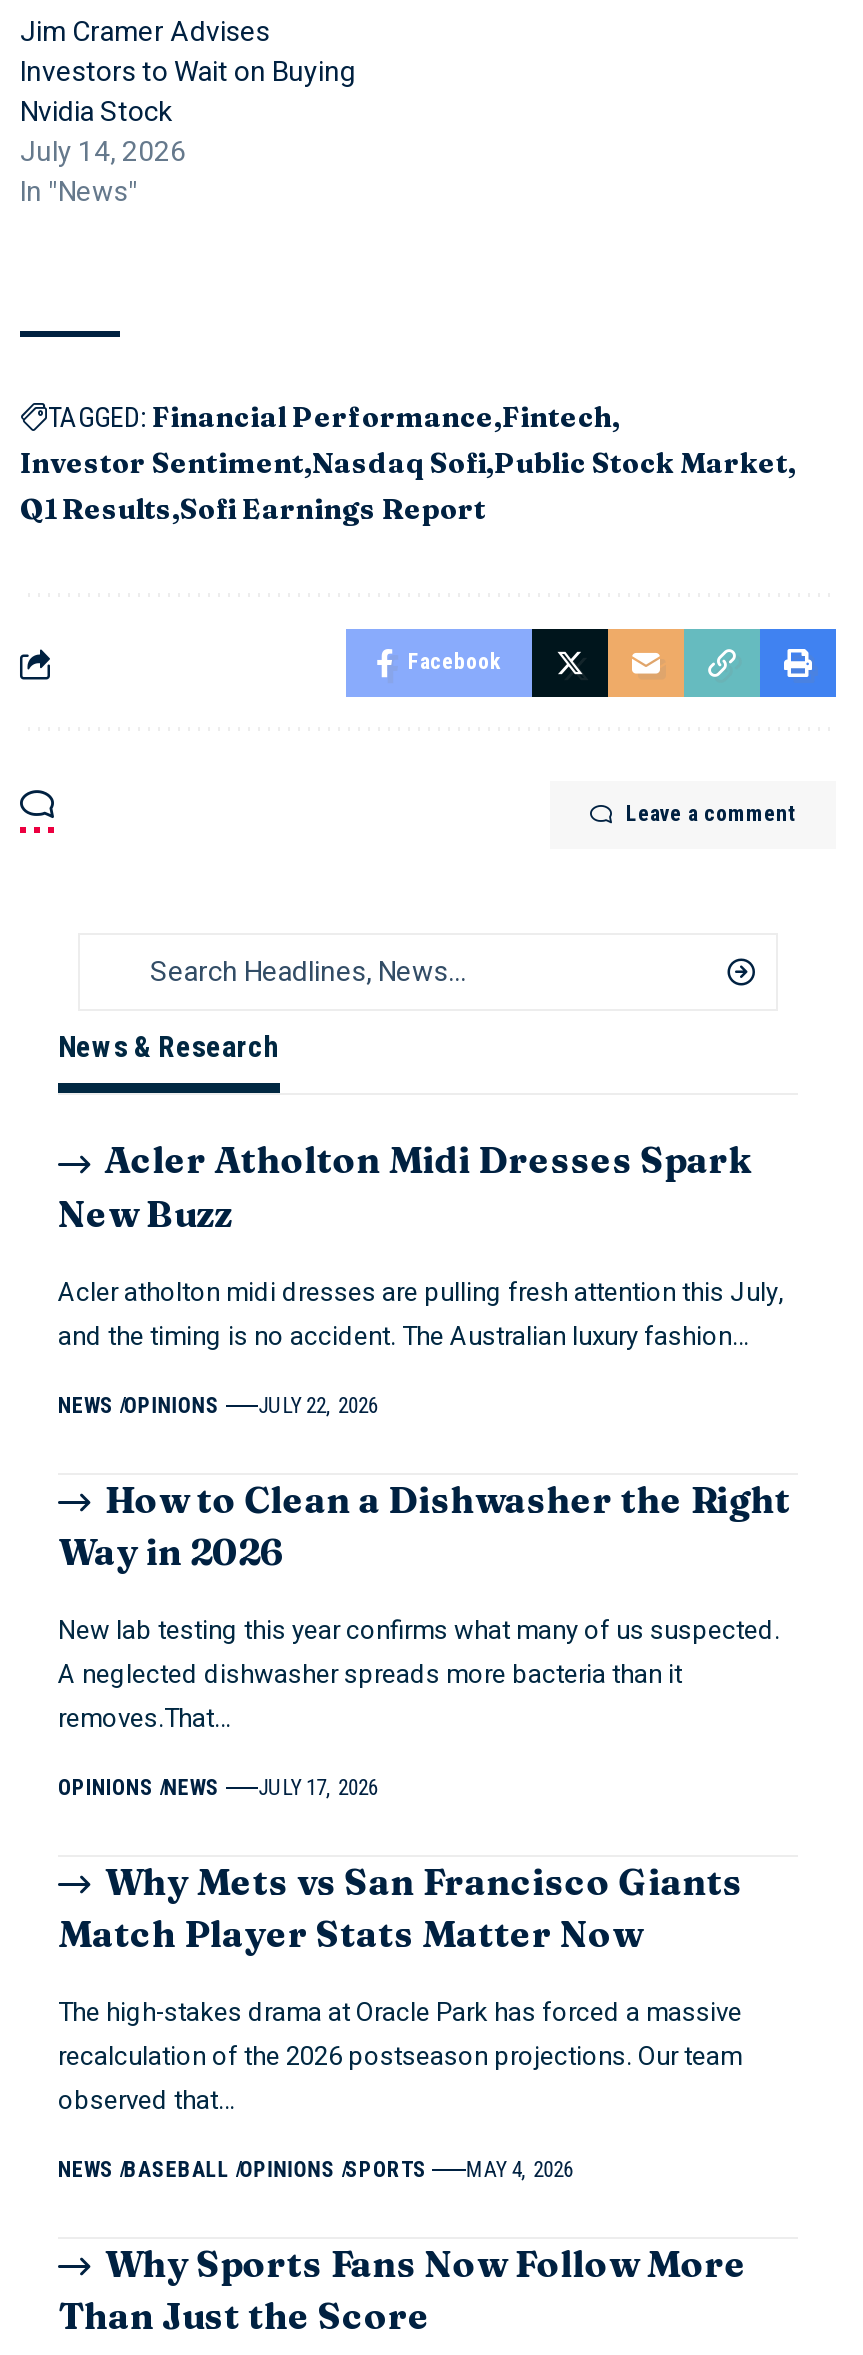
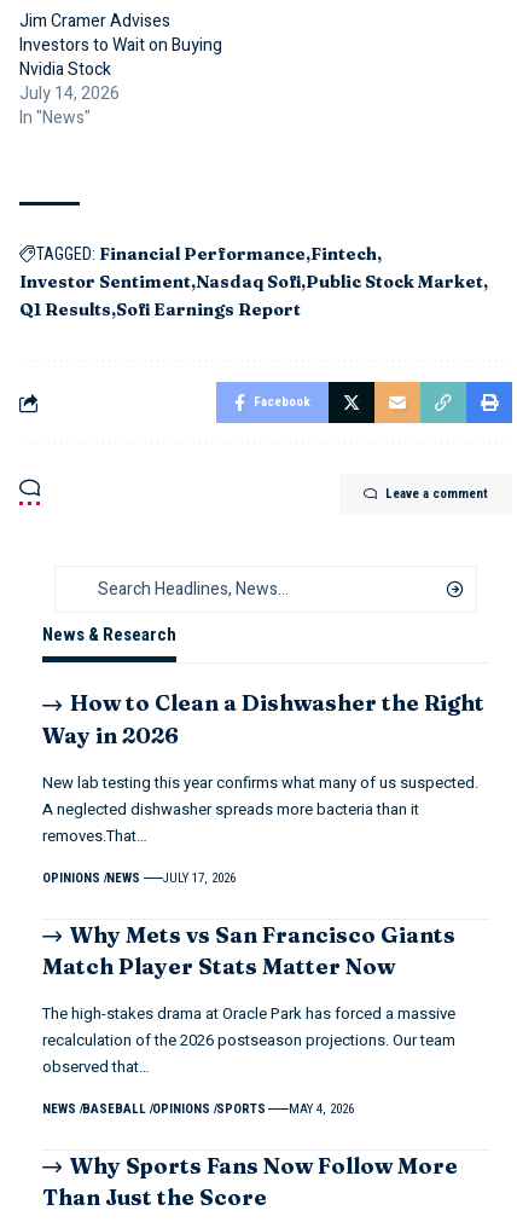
- Acler Atholton Midi Dresses Spark
- New Buzz
- Acler atholton midi dresses are pulling fresh attention this July,
- and the timing is no accident. The Australian luxury fashion…
- NEWS OPINIONS
- JULY 22, 2026
